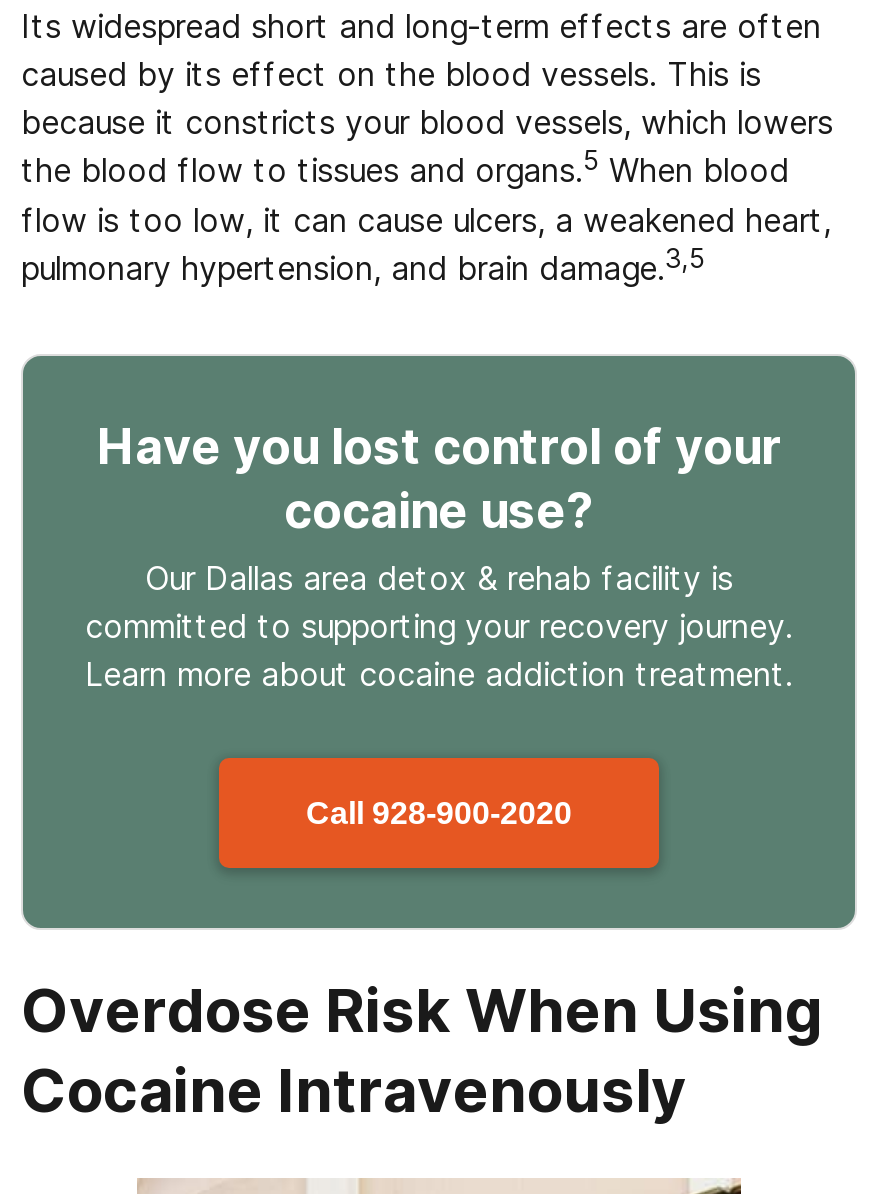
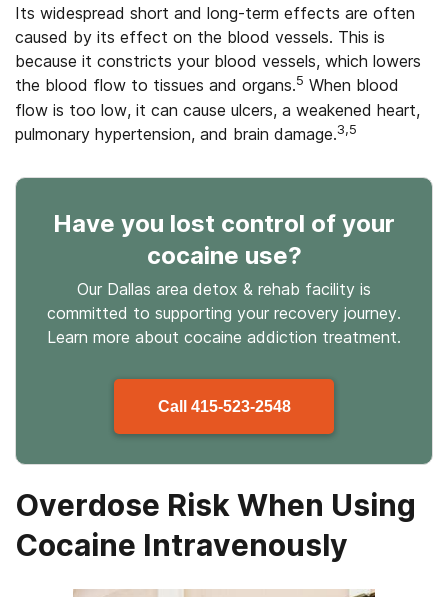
- Call 928-900-2020
+ Call 415-523-2548
